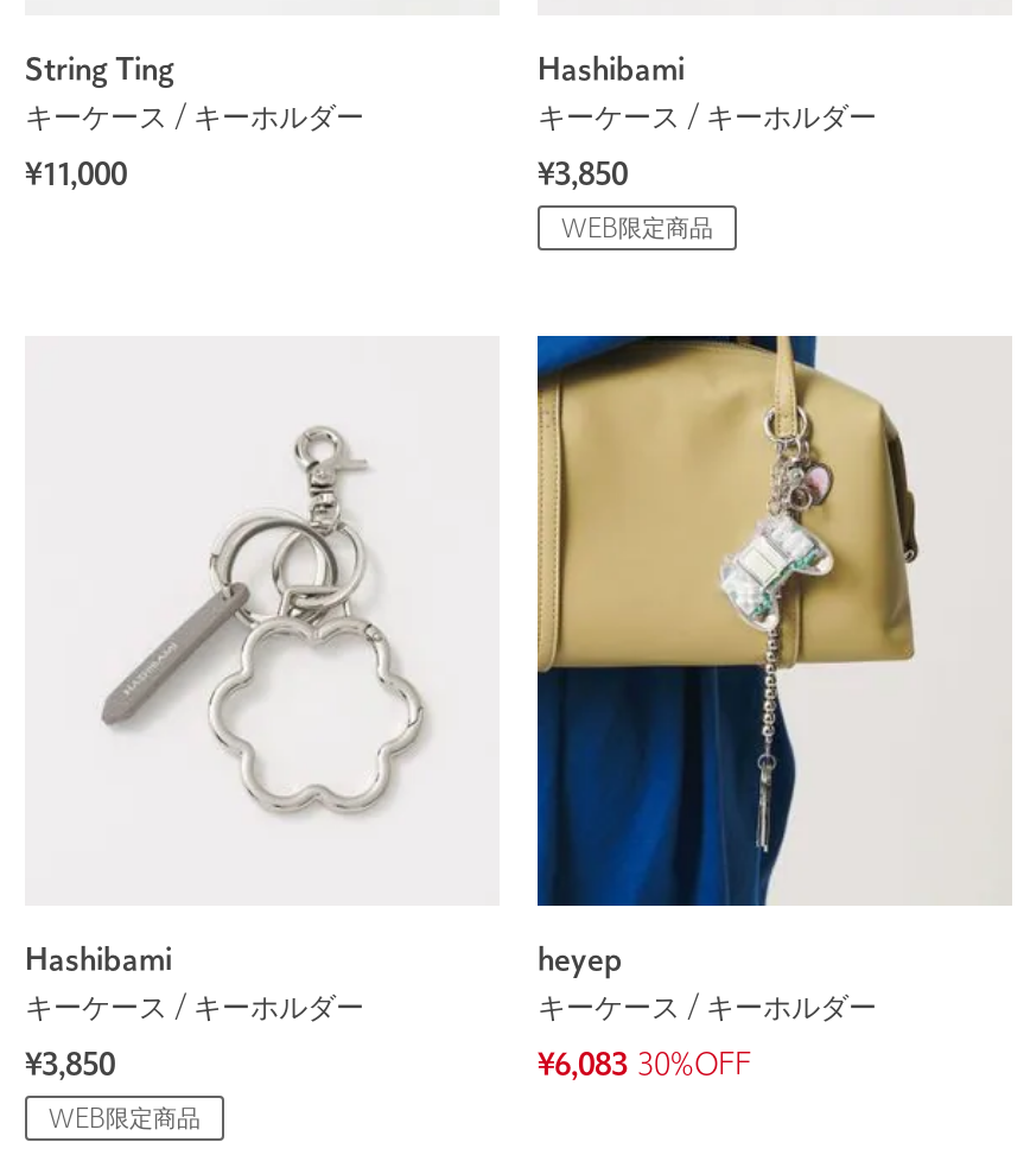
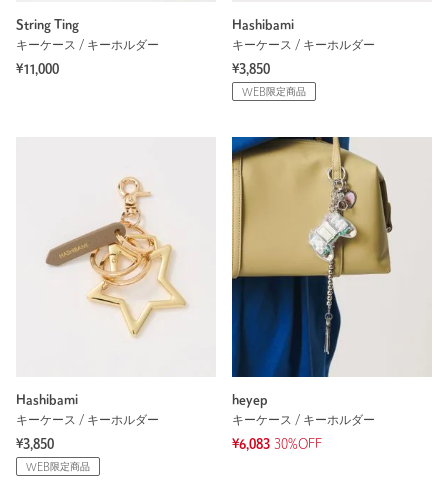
- [image]
+ [image]
